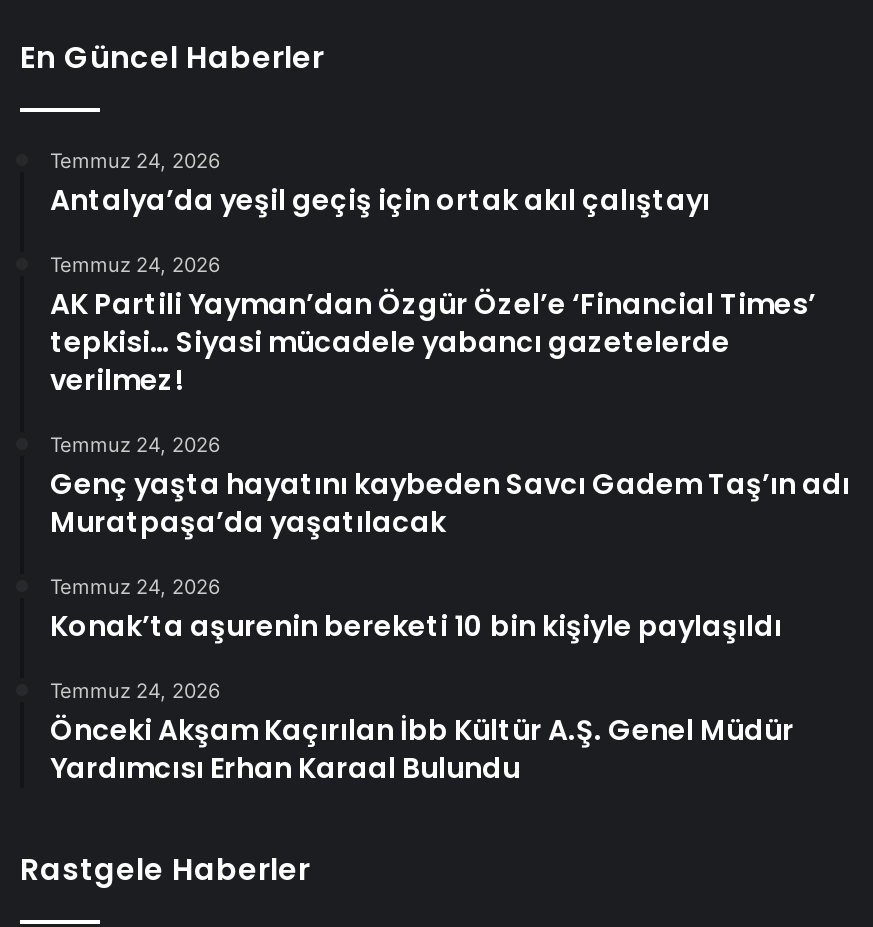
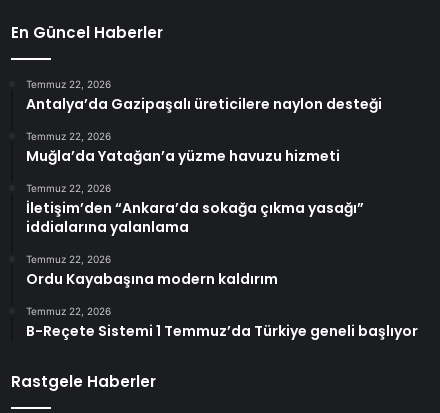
- Temmuz 24, 2026
- Antalya’da yeşil geçiş için ortak akıl çalıştayı
+ Temmuz 22, 2026
+ Antalya’da Gazipaşalı üreticilere naylon desteği

- Temmuz 24, 2026
- AK Partili Yayman’dan Özgür Özel’e ‘Financial Times’
- tepkisi… Siyasi mücadele yabancı gazetelerde
- verilmez!
+ Temmuz 22, 2026
+ Muğla’da Yatağan’a yüzme havuzu hizmeti

- Temmuz 24, 2026
- Genç yaşta hayatını kaybeden Savcı Gadem Taş’ın adı
- Muratpaşa’da yaşatılacak
+ Temmuz 22, 2026
+ İletişim’den “Ankara’da sokağa çıkma yasağı”
+ iddialarına yalanlama

- Temmuz 24, 2026
- Konak’ta aşurenin bereketi 10 bin kişiyle paylaşıldı
+ Temmuz 22, 2026
+ Ordu Kayabaşına modern kaldırım

- Temmuz 24, 2026
- Önceki Akşam Kaçırılan İbb Kültür A.Ş. Genel Müdür
- Yardımcısı Erhan Karaal Bulundu
+ Temmuz 22, 2026
+ B-Reçete Sistemi 1 Temmuz’da Türkiye geneli başlıyor
